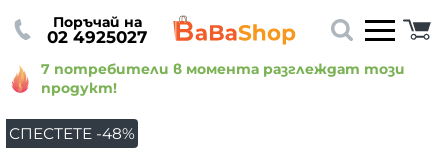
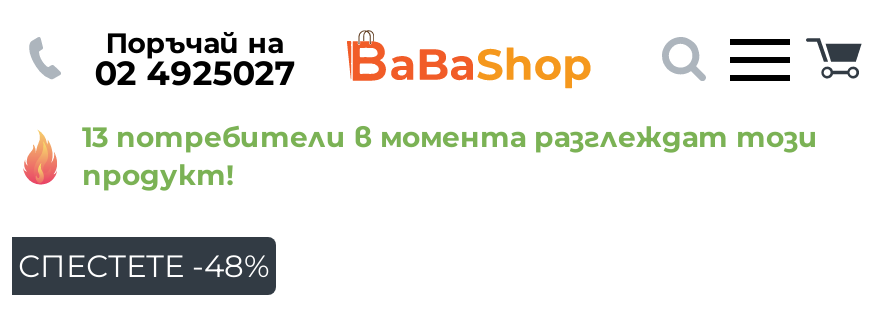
- 7 потребители в момента разглеждат този
+ 13 потребители в момента разглеждат този
